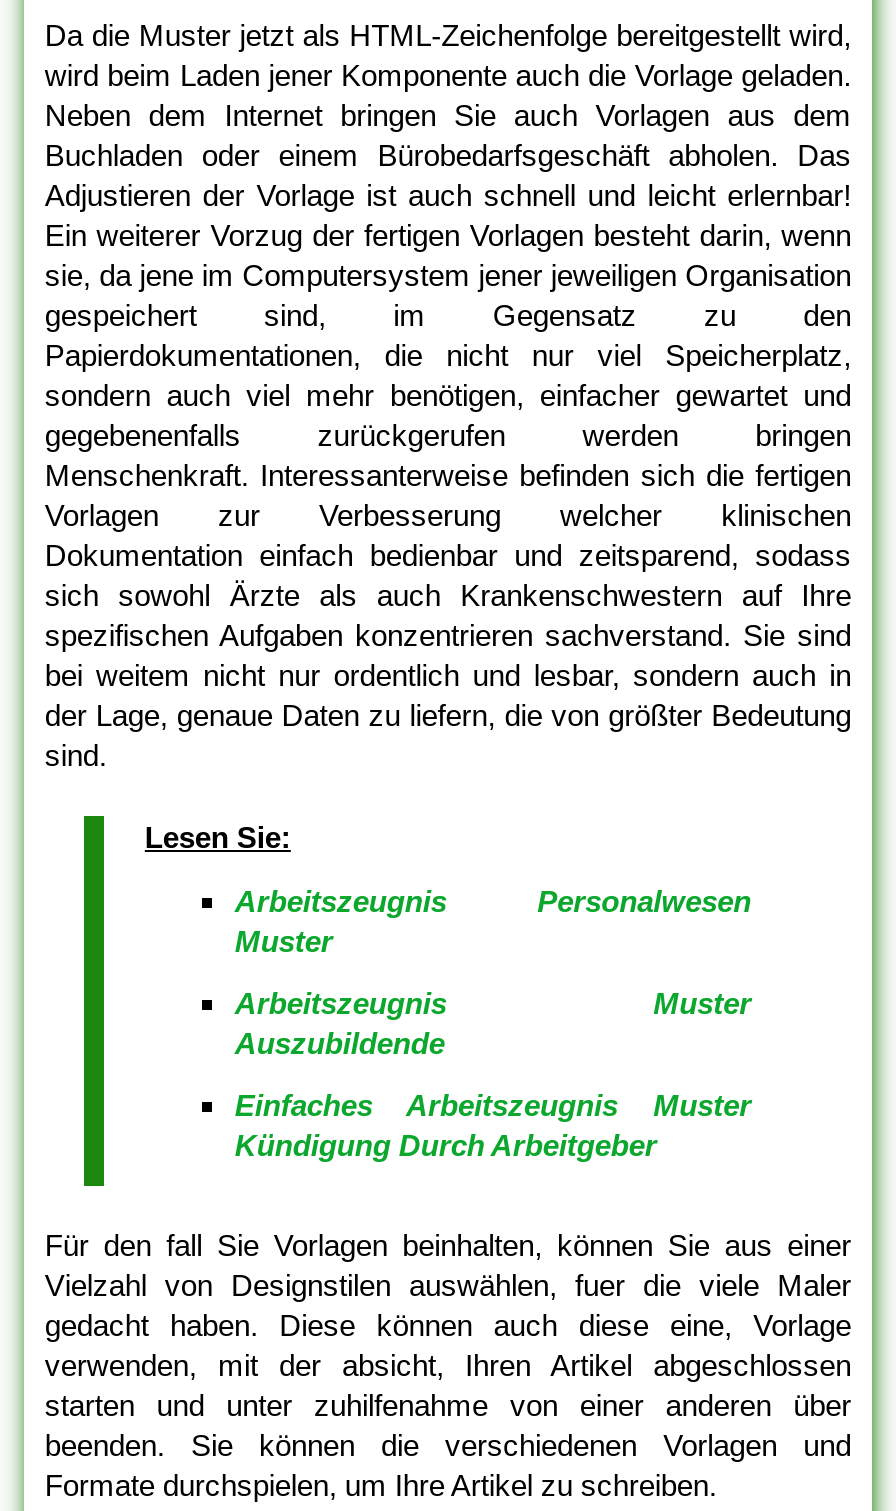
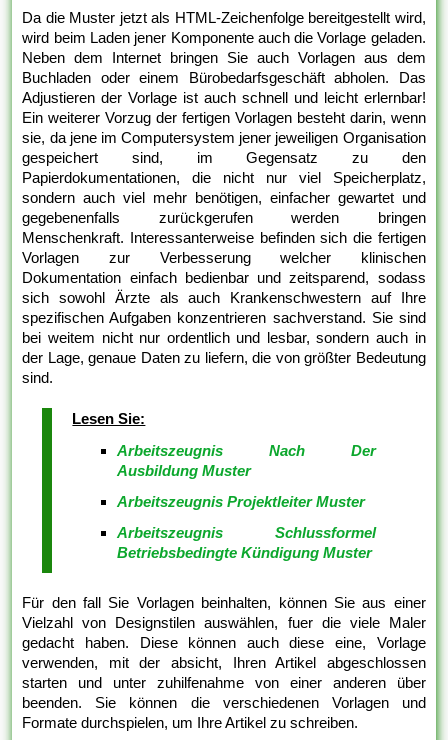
- Arbeitszeugnis Personalwesen
- Muster
+ Arbeitszeugnis Nach Der
+ Ausbildung Muster

- Arbeitszeugnis Muster
- Auszubildende
+ Arbeitszeugnis Projektleiter Muster

- Einfaches Arbeitszeugnis Muster
- Kündigung Durch Arbeitgeber
+ Arbeitszeugnis Schlussformel
+ Betriebsbedingte Kündigung Muster
